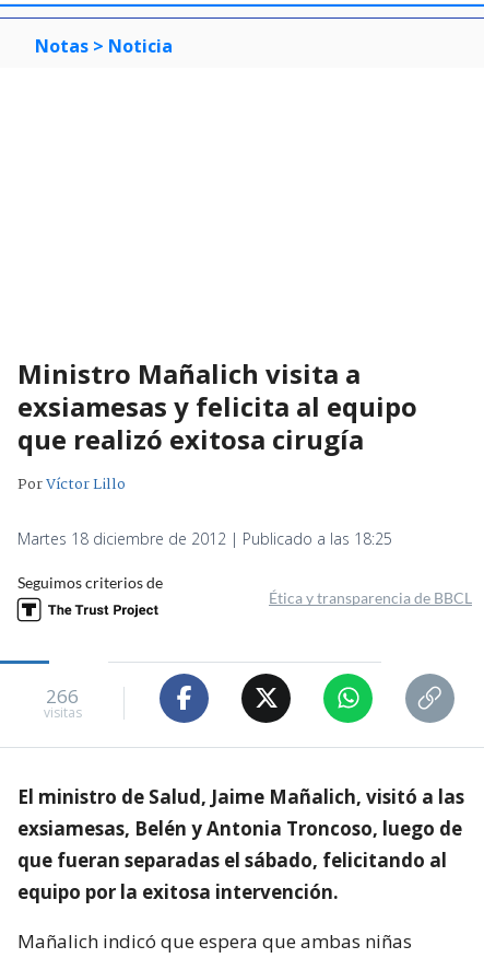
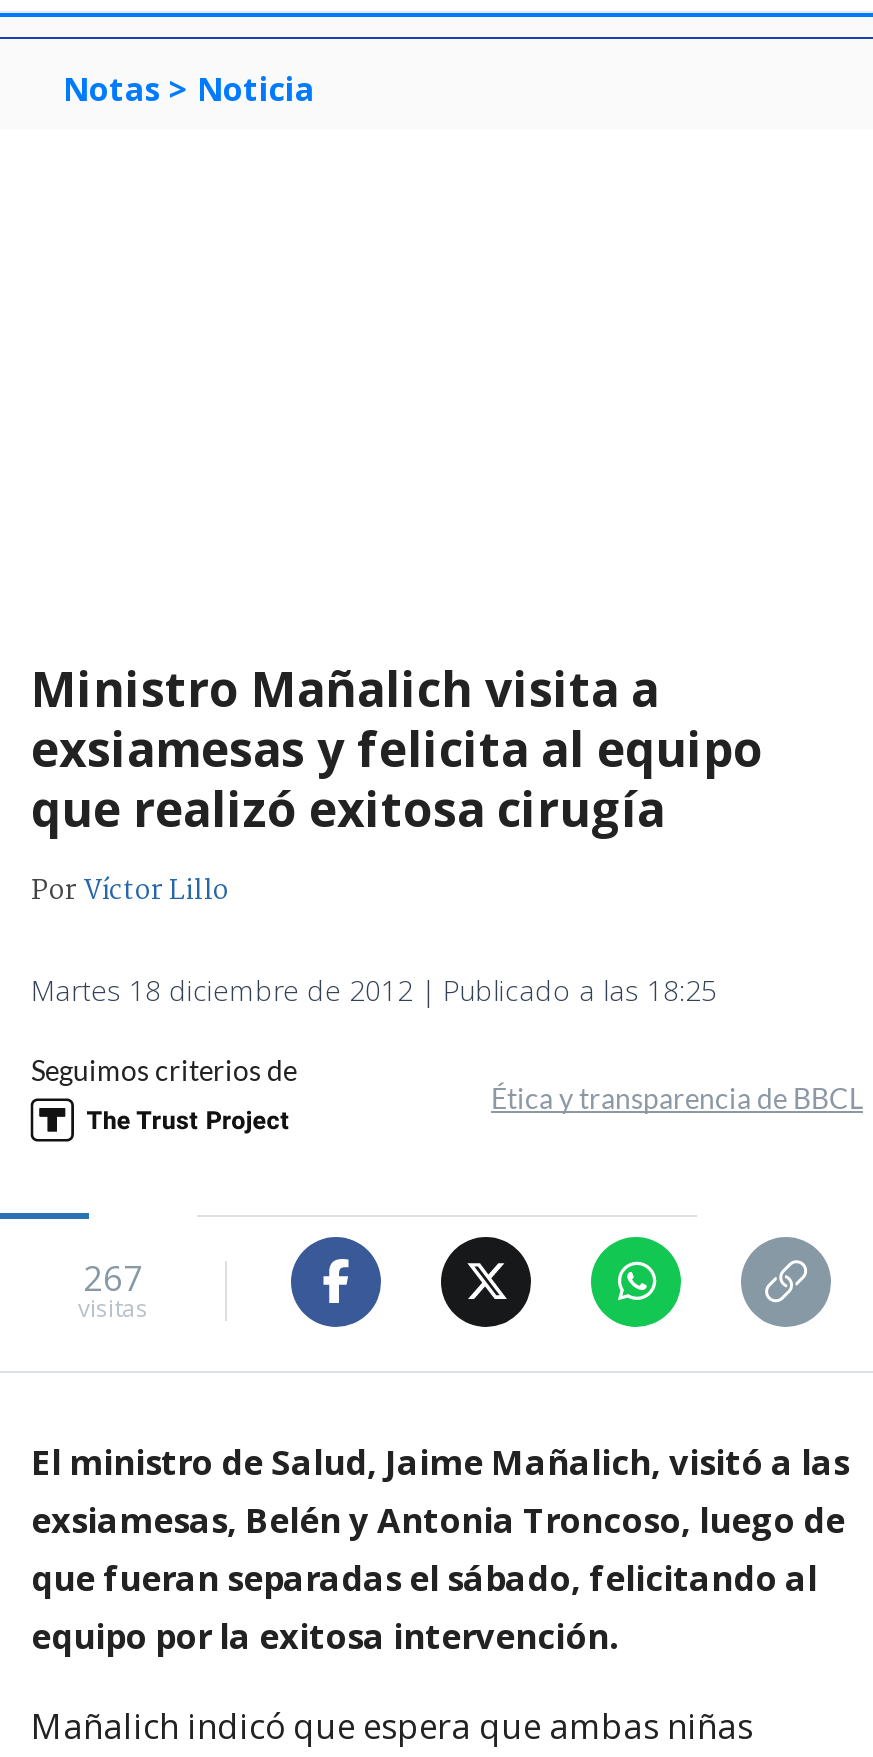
- 266
+ 267
